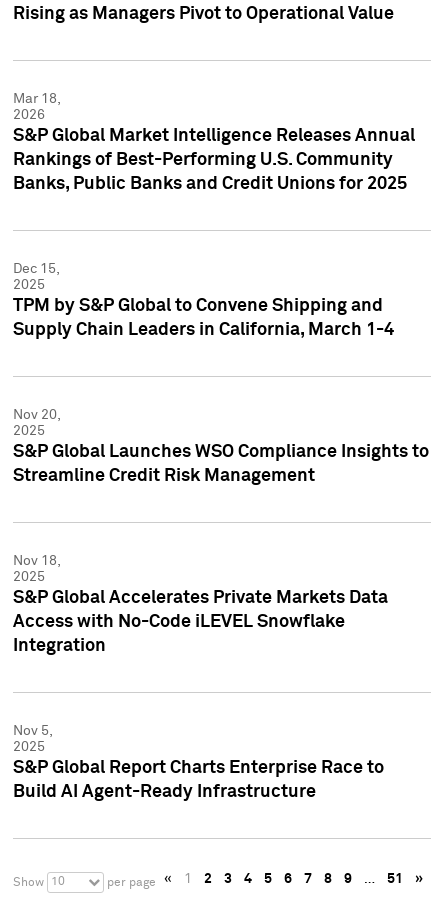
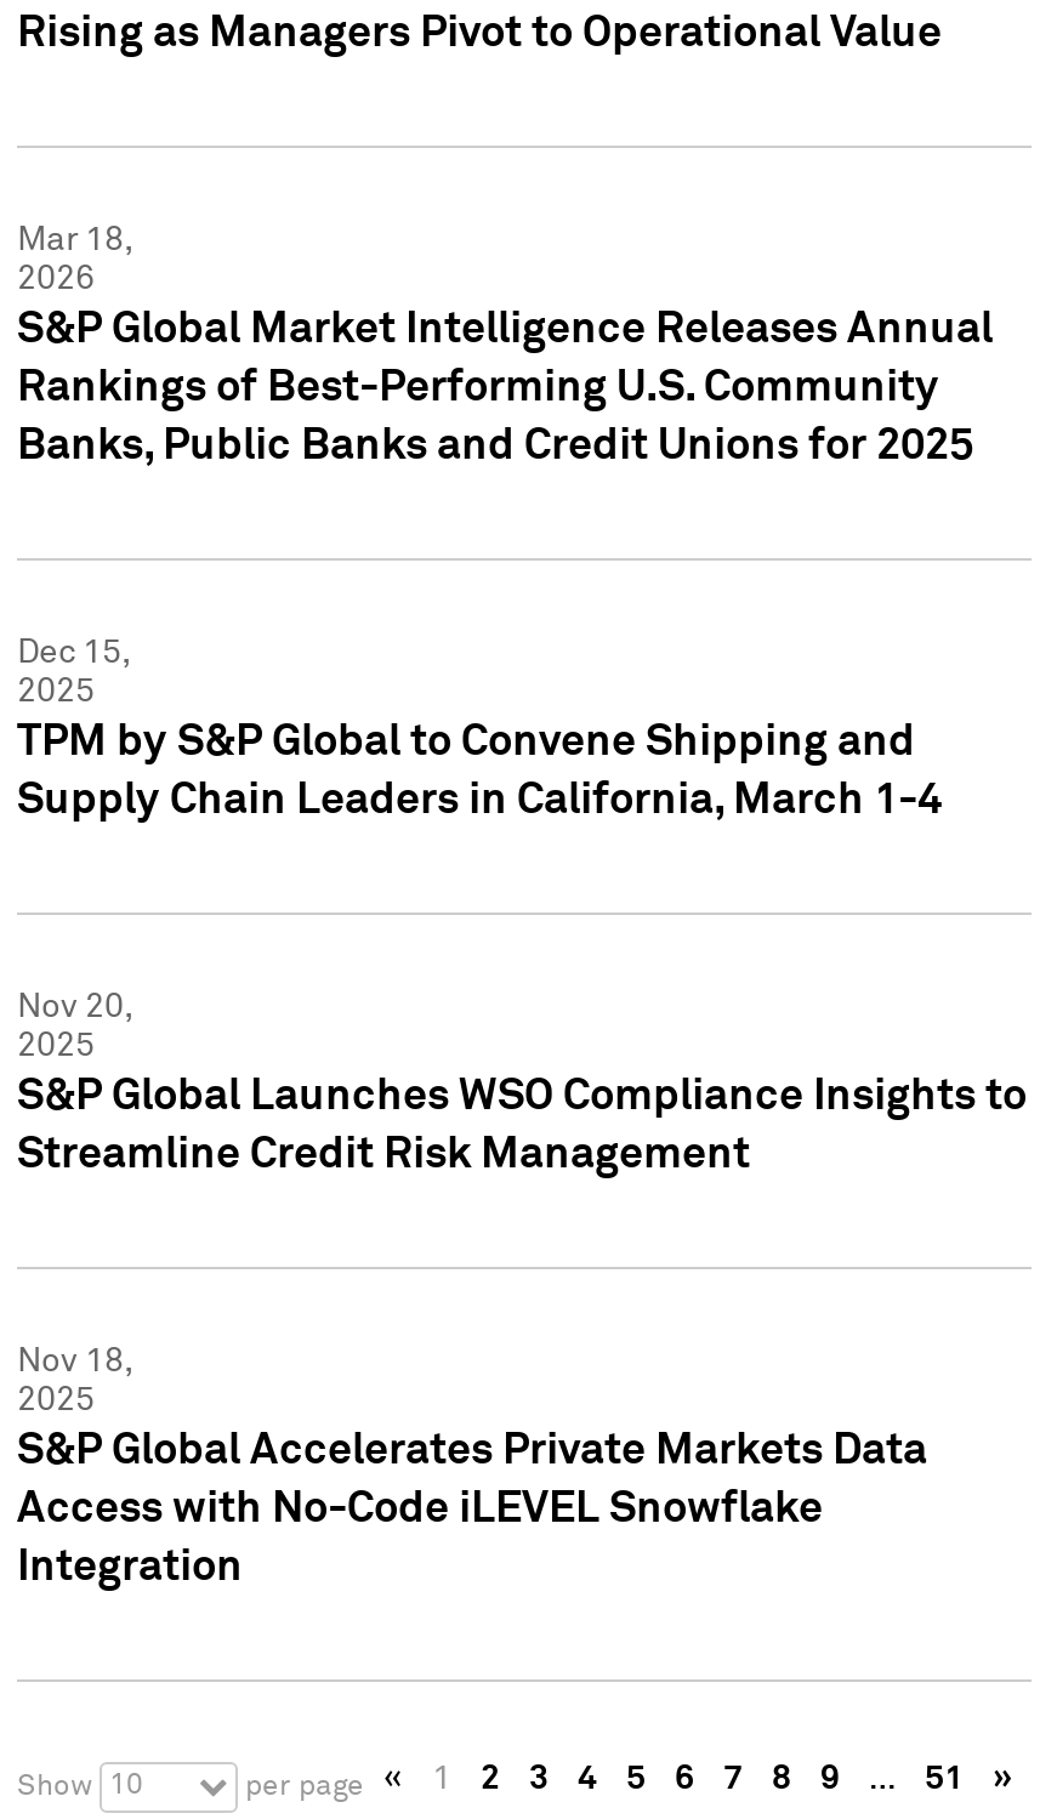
- Nov 5,
- 2025
- S&P Global Report Charts Enterprise Race to
- Build AI Agent-Ready Infrastructure
